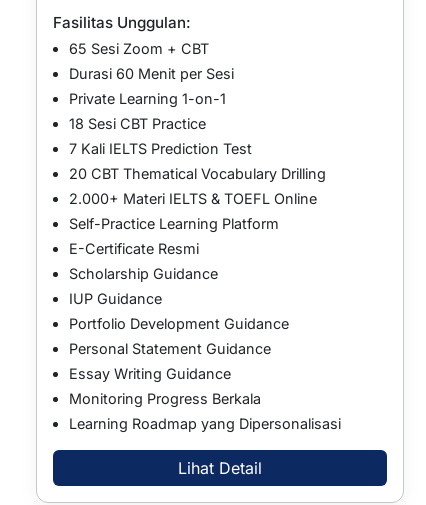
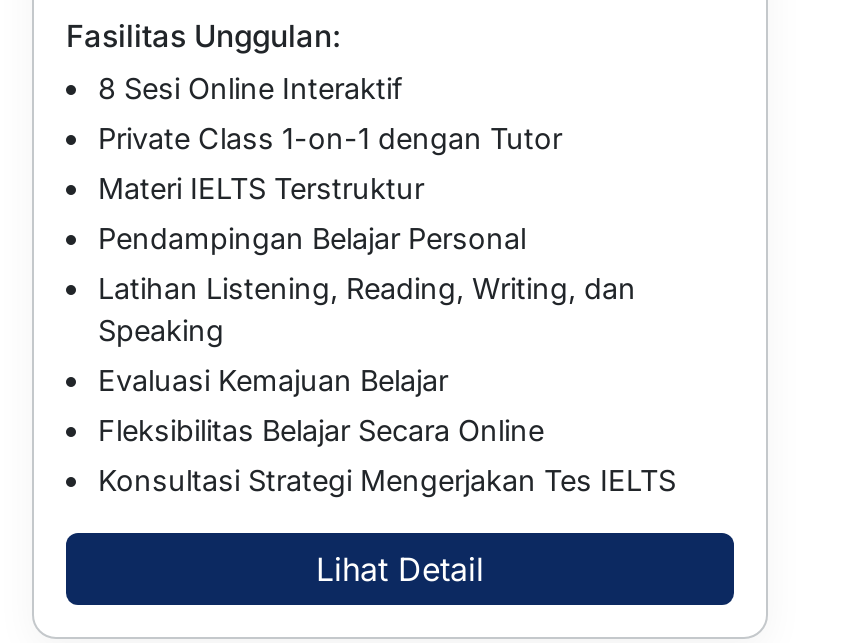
- 65 Sesi Zoom + CBT
- Durasi 60 Menit per Sesi
- Private Learning 1-on-1
- 18 Sesi CBT Practice
- 7 Kali IELTS Prediction Test
- 20 CBT Thematical Vocabulary Drilling
- 2.000+ Materi IELTS & TOEFL Online
- Self-Practice Learning Platform
- E-Certificate Resmi
- Scholarship Guidance
- IUP Guidance
- Portfolio Development Guidance
- Personal Statement Guidance
- Essay Writing Guidance
- Monitoring Progress Berkala
- Learning Roadmap yang Dipersonalisasi
+ 8 Sesi Online Interaktif
+ Private Class 1-on-1 dengan Tutor
+ Materi IELTS Terstruktur
+ Pendampingan Belajar Personal
+ Latihan Listening, Reading, Writing, dan
+ Speaking
+ Evaluasi Kemajuan Belajar
+ Fleksibilitas Belajar Secara Online
+ Konsultasi Strategi Mengerjakan Tes IELTS
